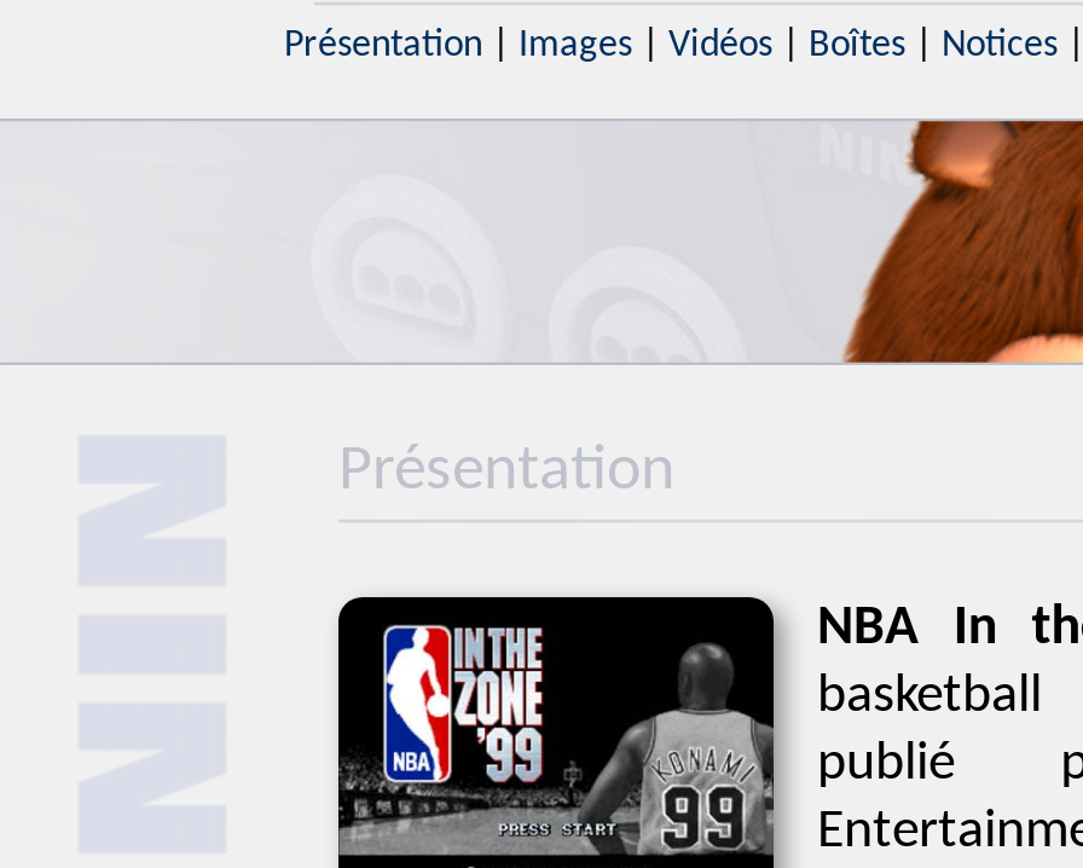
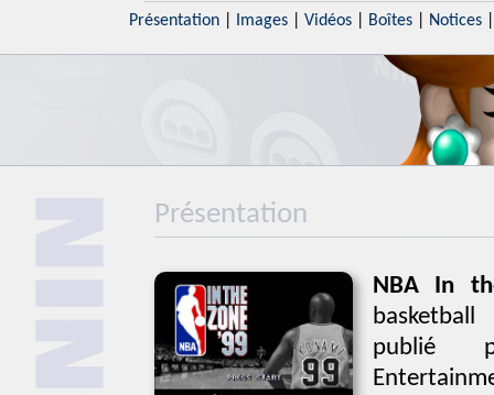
- [image]
+ [image]
